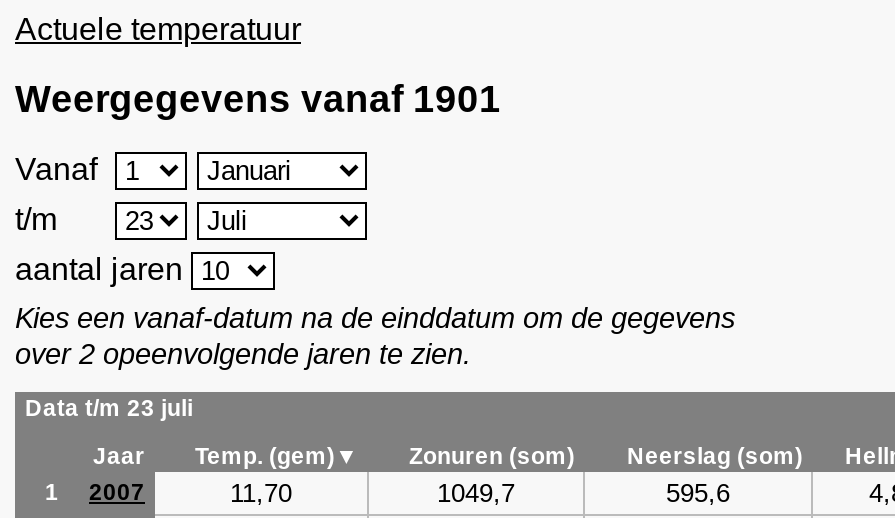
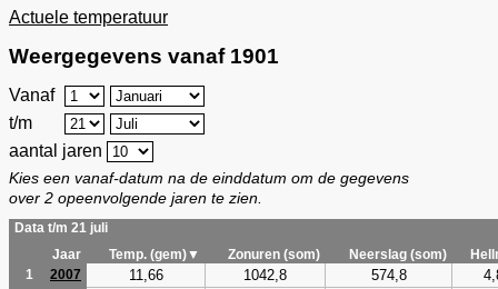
- Data t/m 23 juli
+ Data t/m 21 juli

- 11,70
+ 11,66

- 1049,7
+ 1042,8

- 595,6
+ 574,8
